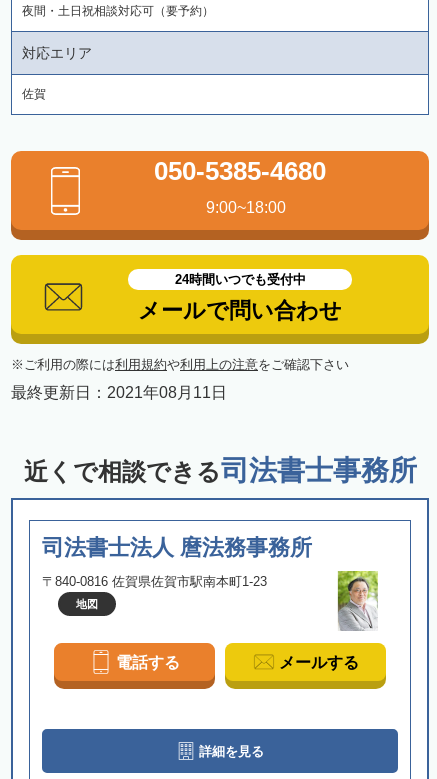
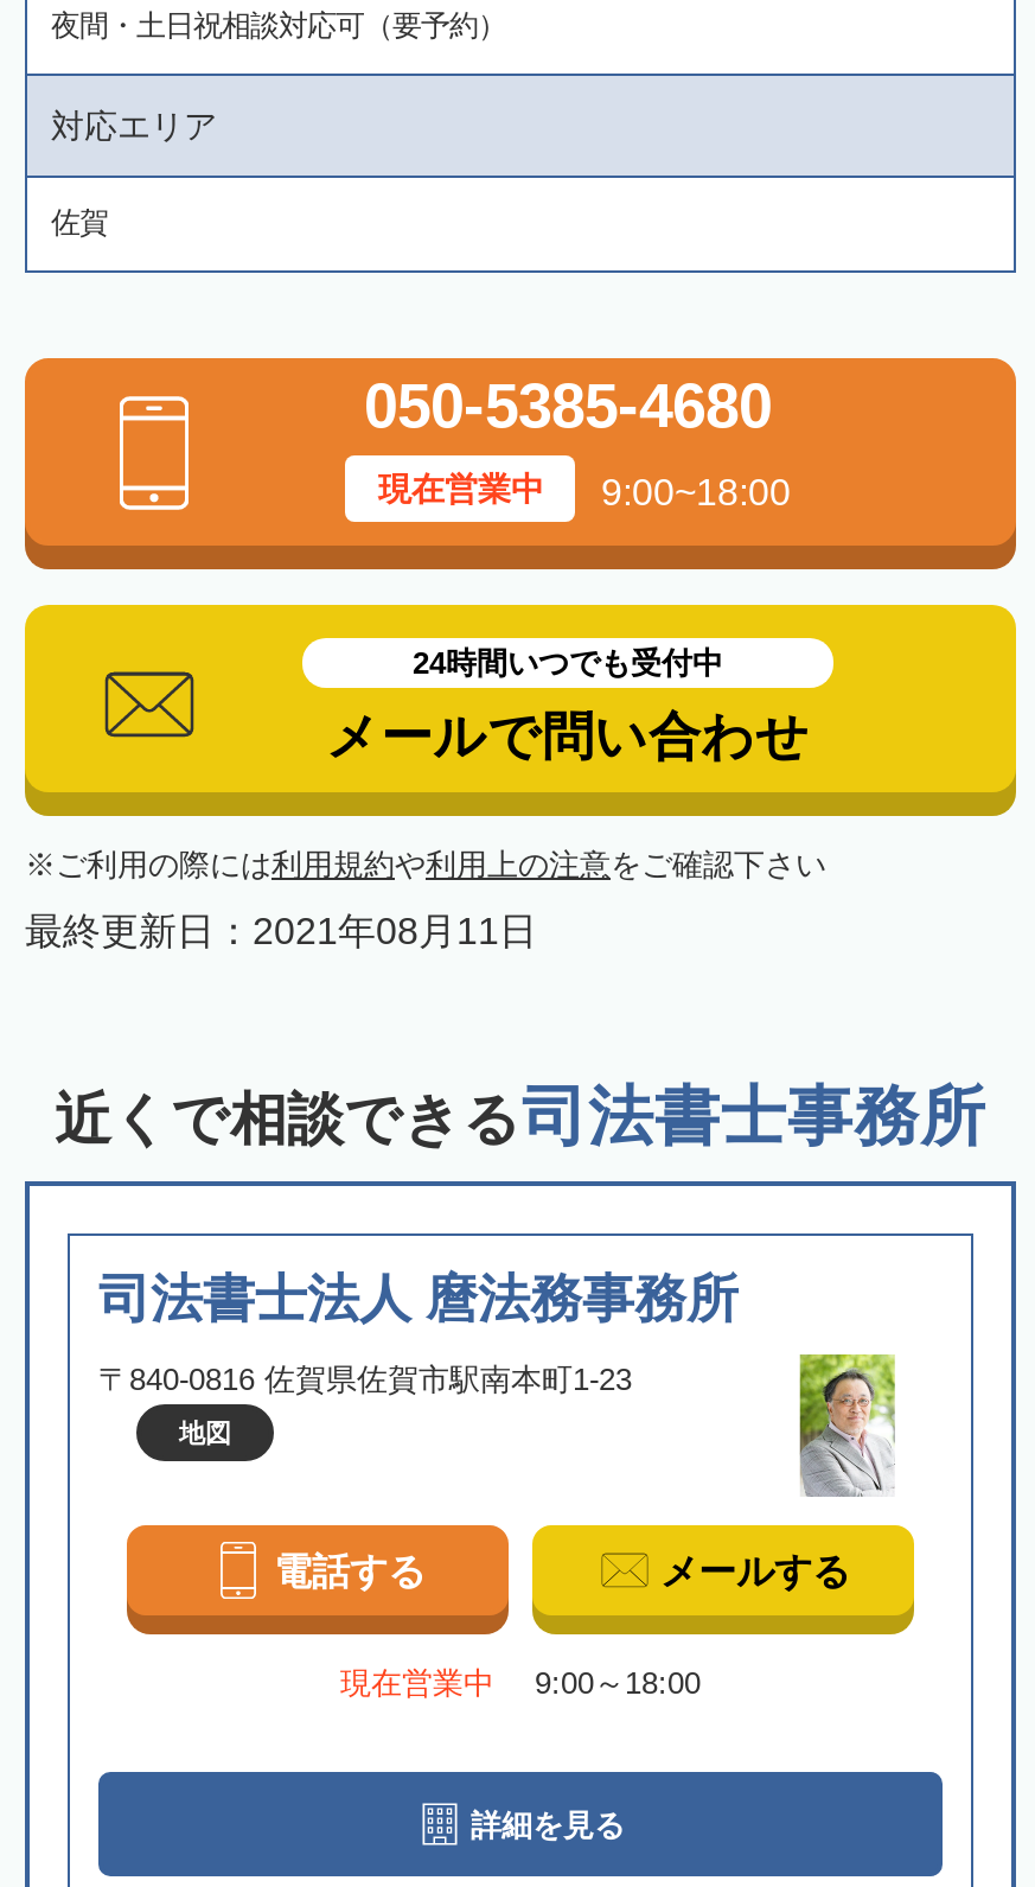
+ 現在営業中

+ 現在営業中
+ 9:00～18:00
